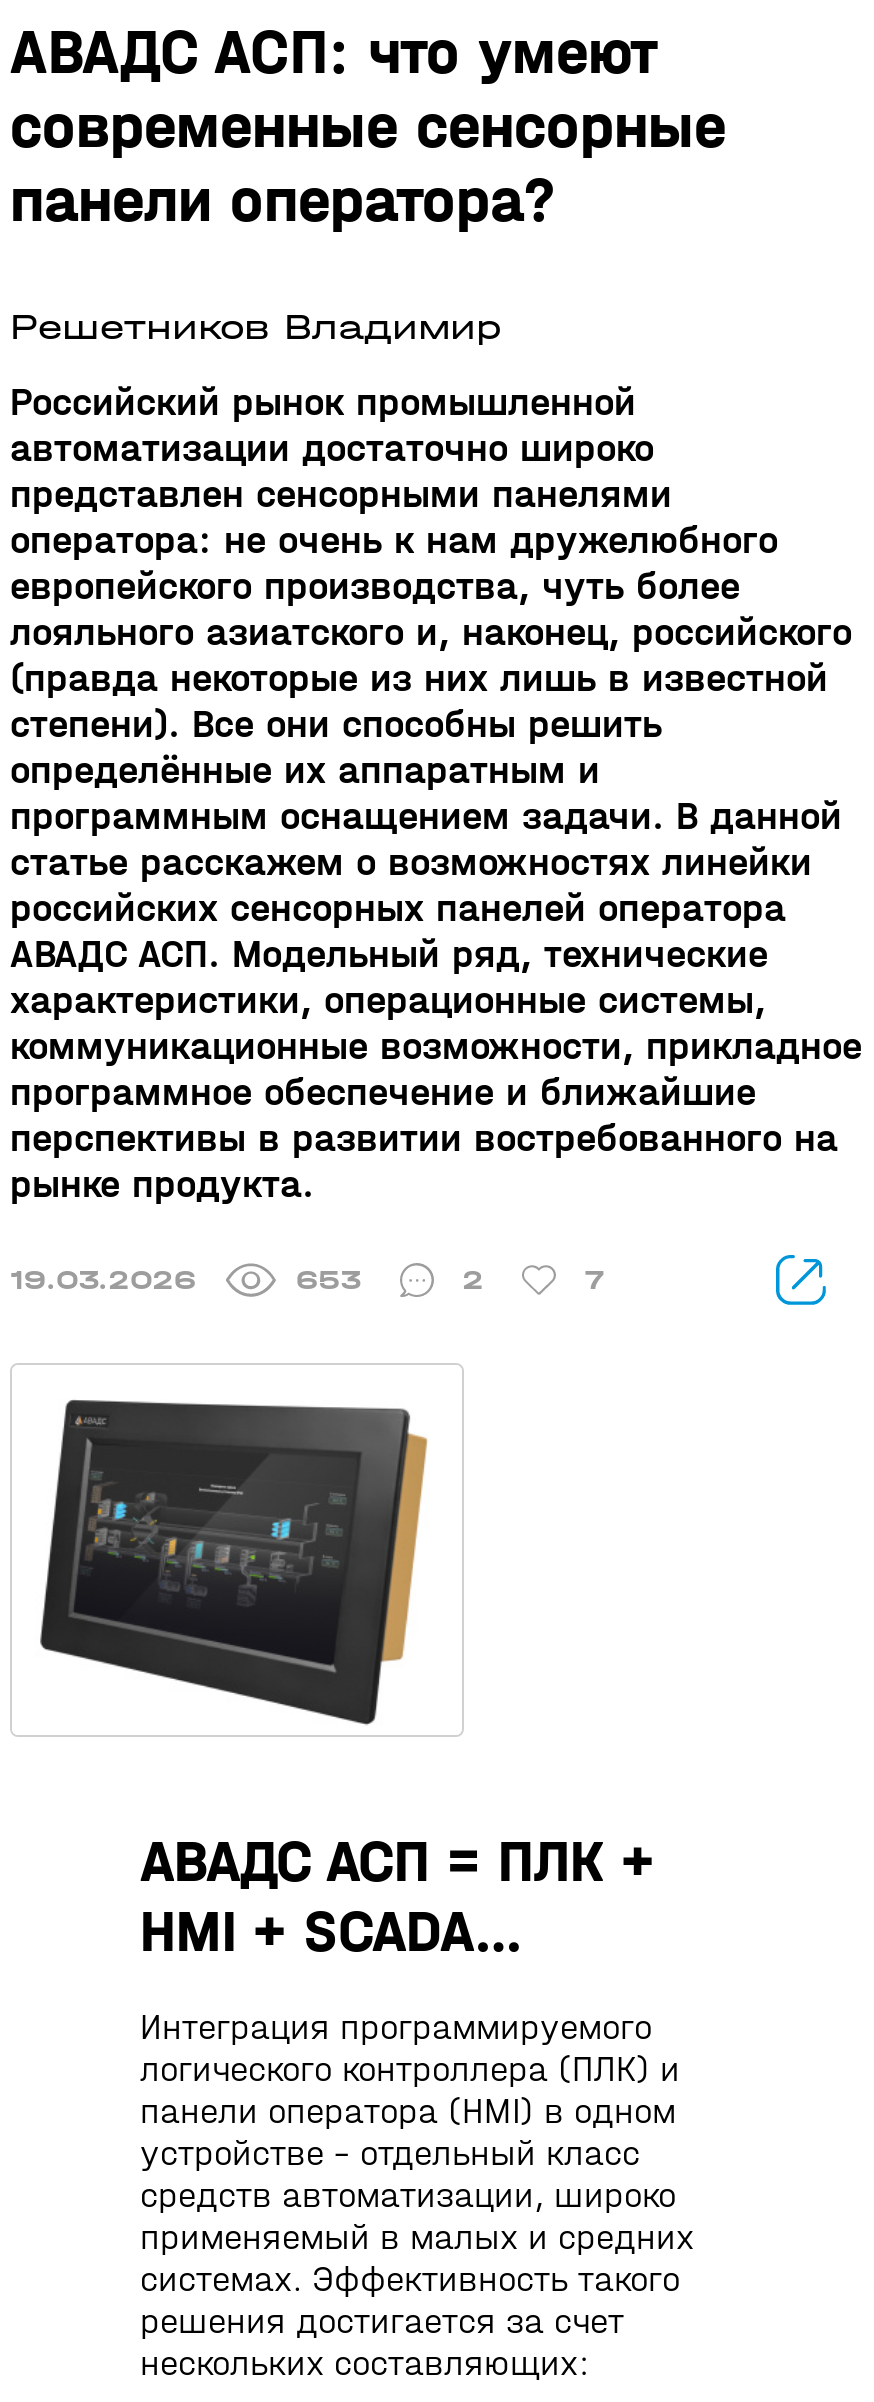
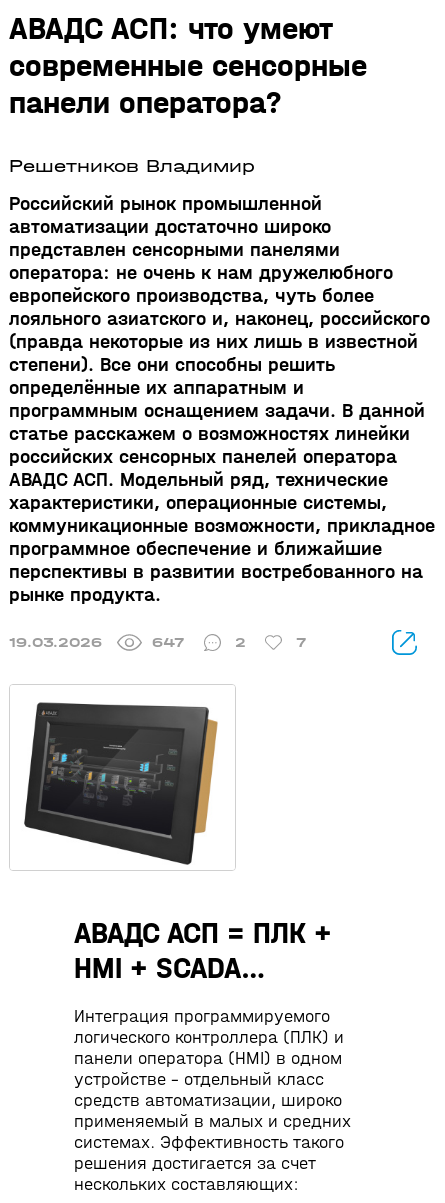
- 653
+ 647
